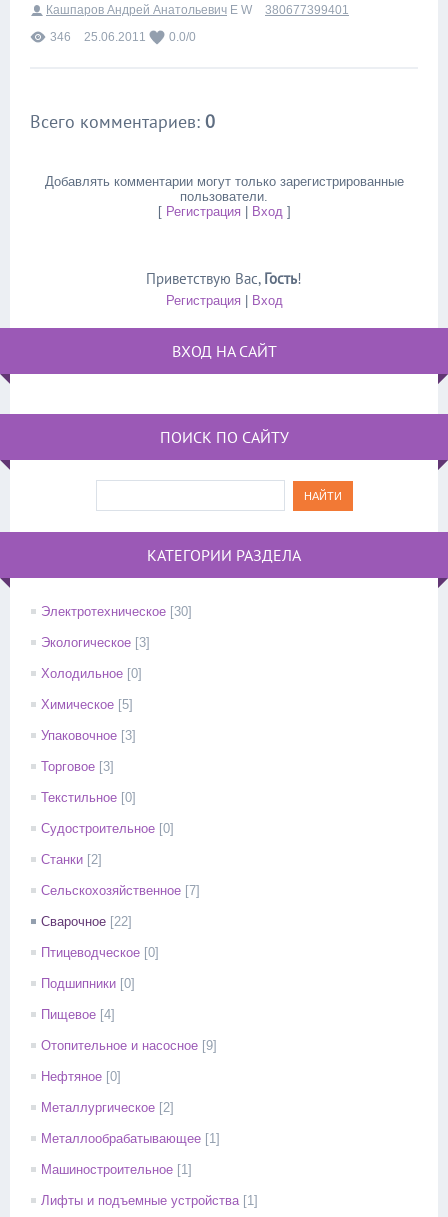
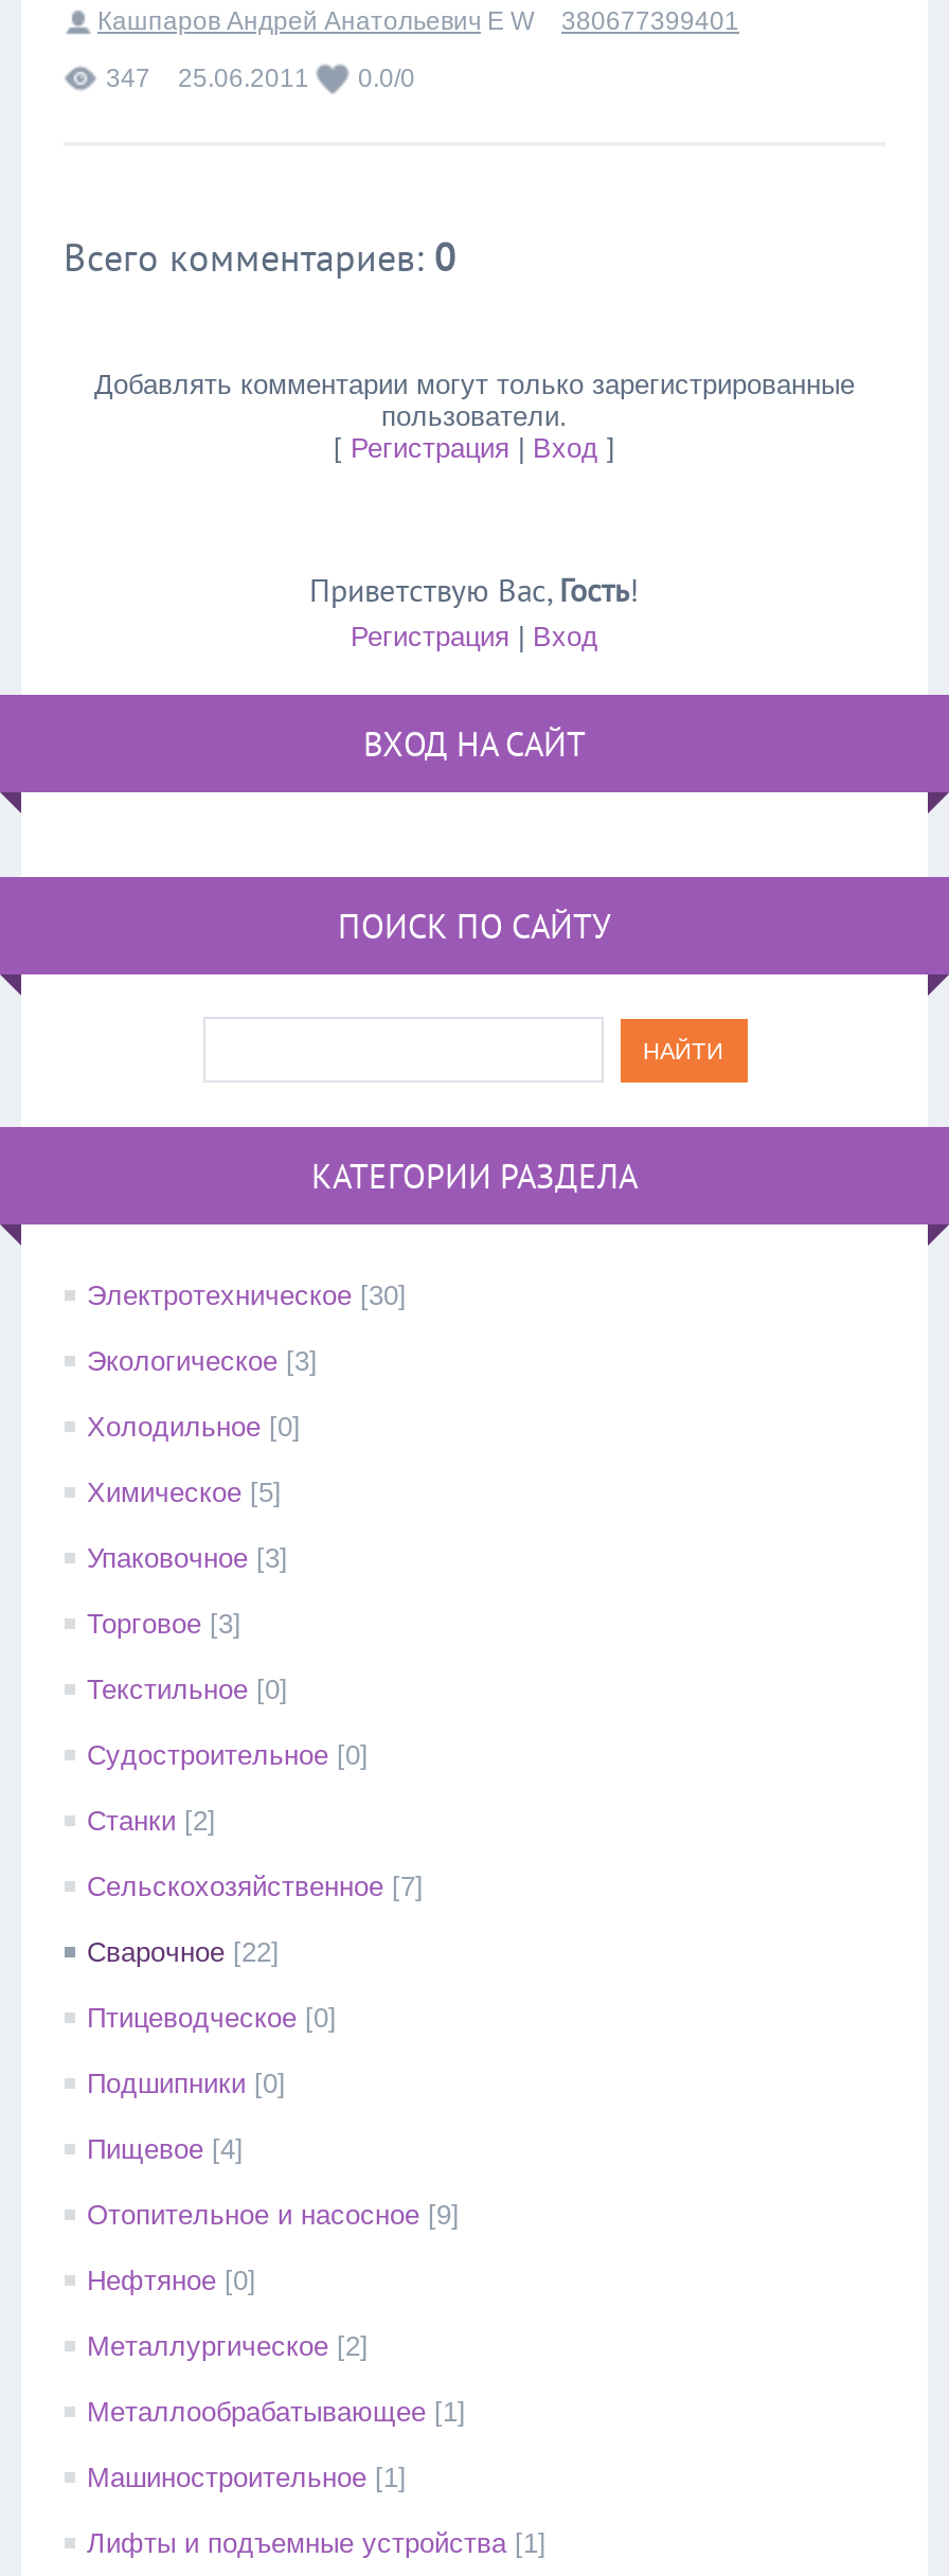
- 346 25.06.2011 0.0/0
+ 347 25.06.2011 0.0/0
